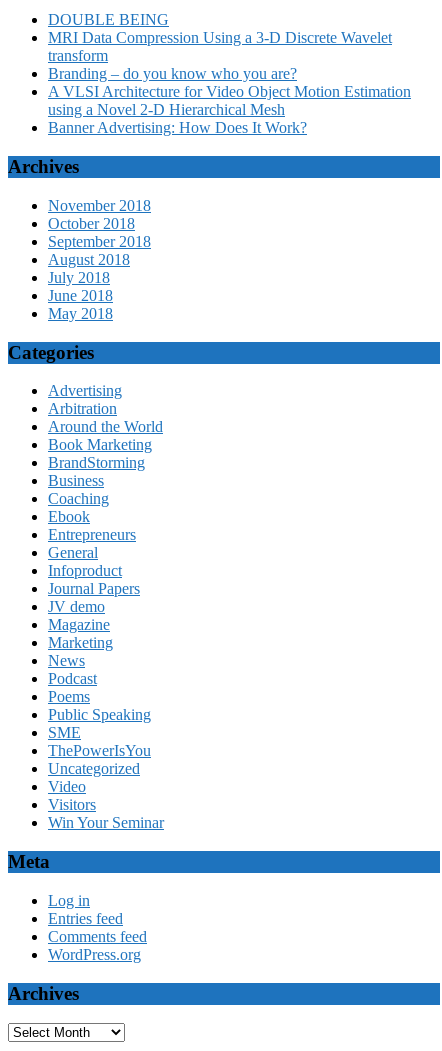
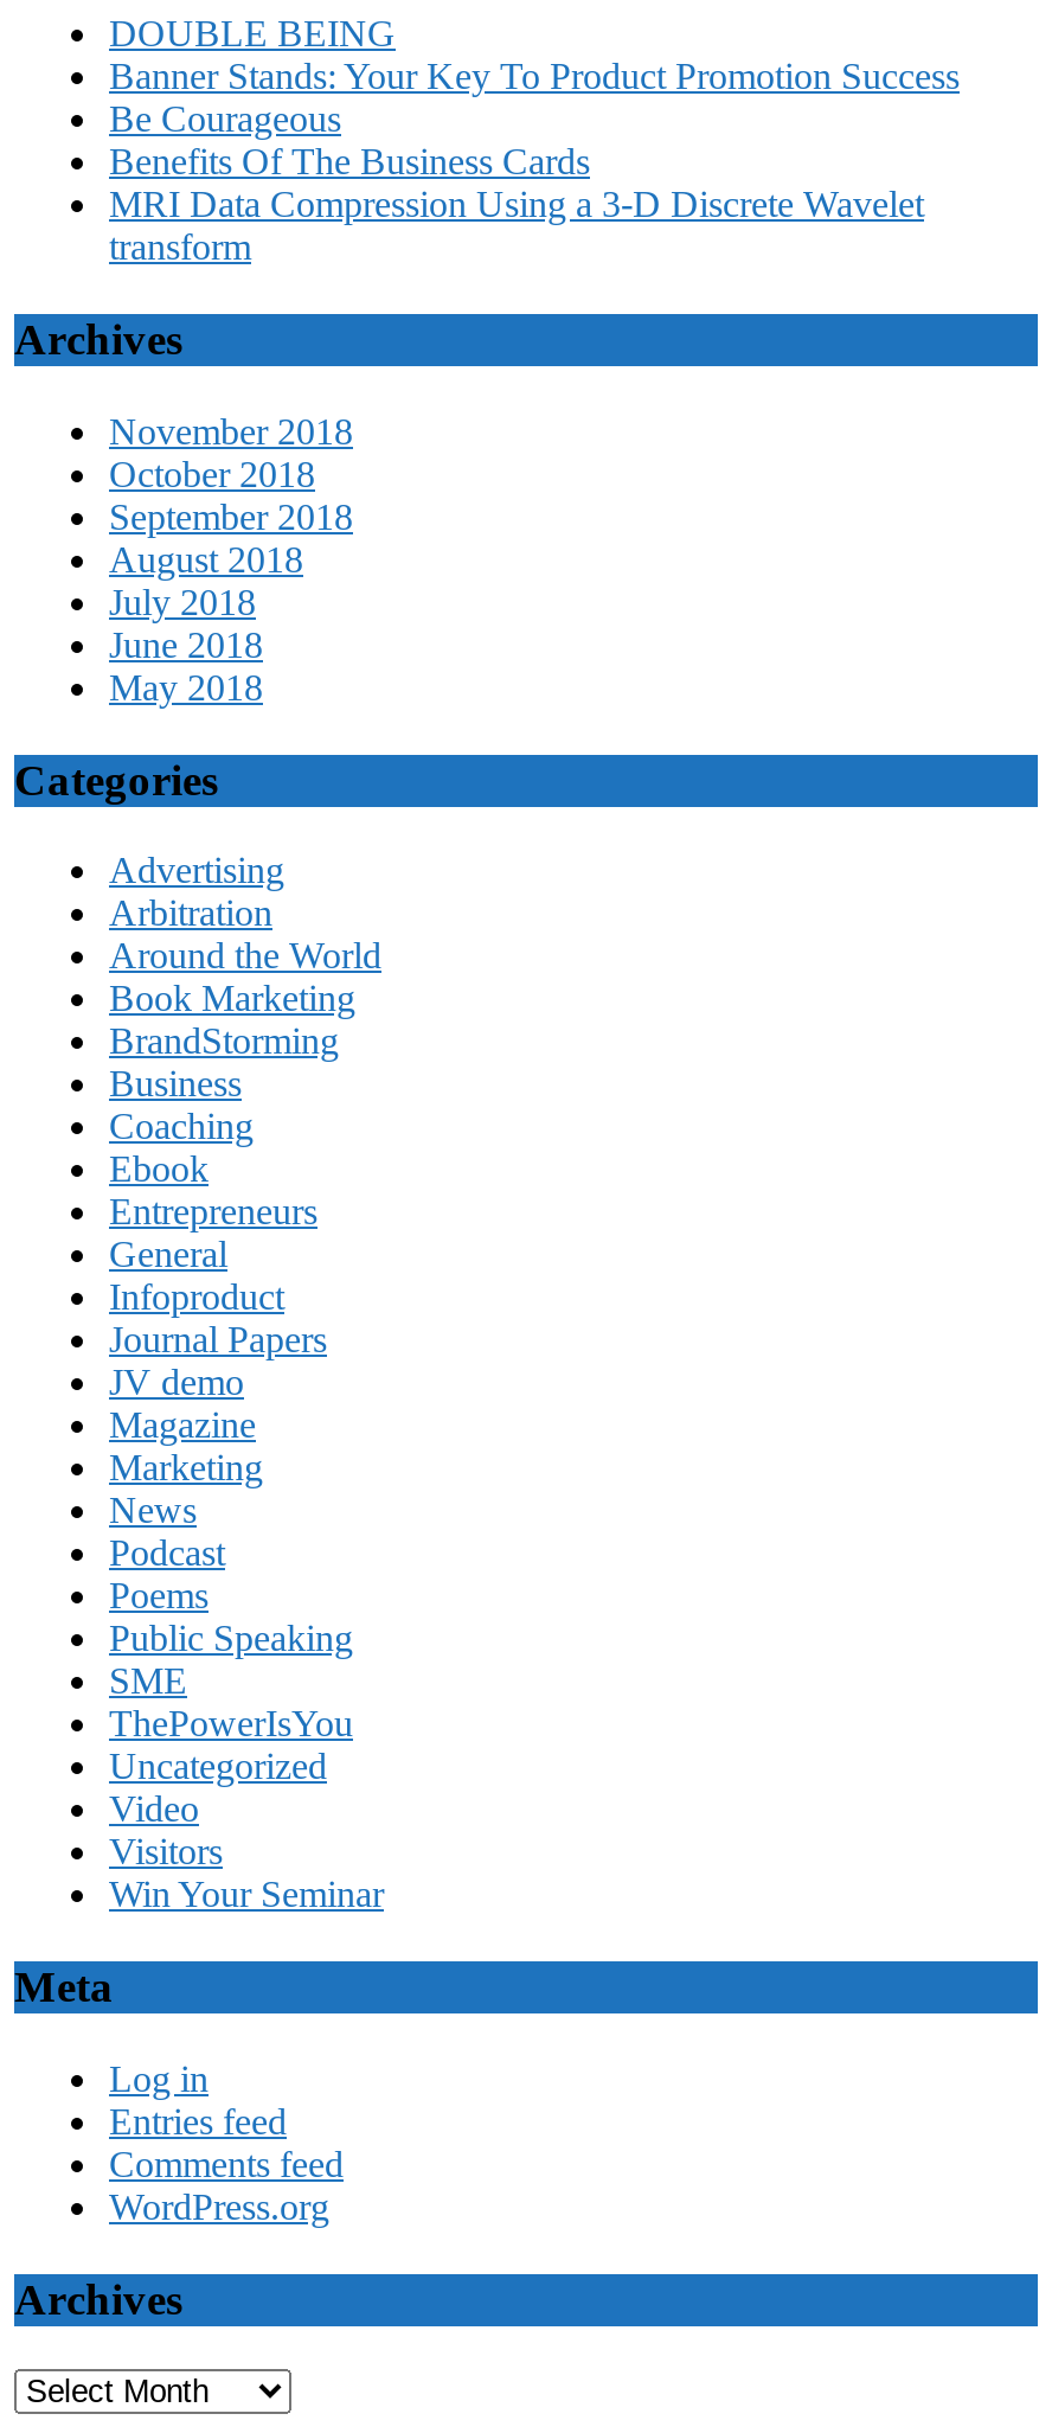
+ Banner Stands: Your Key To Product Promotion Success
+ Be Courageous
+ Benefits Of The Business Cards

moved down: MRI Data Compression Using a 3-D Discrete Wavelet | transform

- Branding – do you know who you are?
- A VLSI Architecture for Video Object Motion Estimation
- using a Novel 2-D Hierarchical Mesh
- Banner Advertising: How Does It Work?
